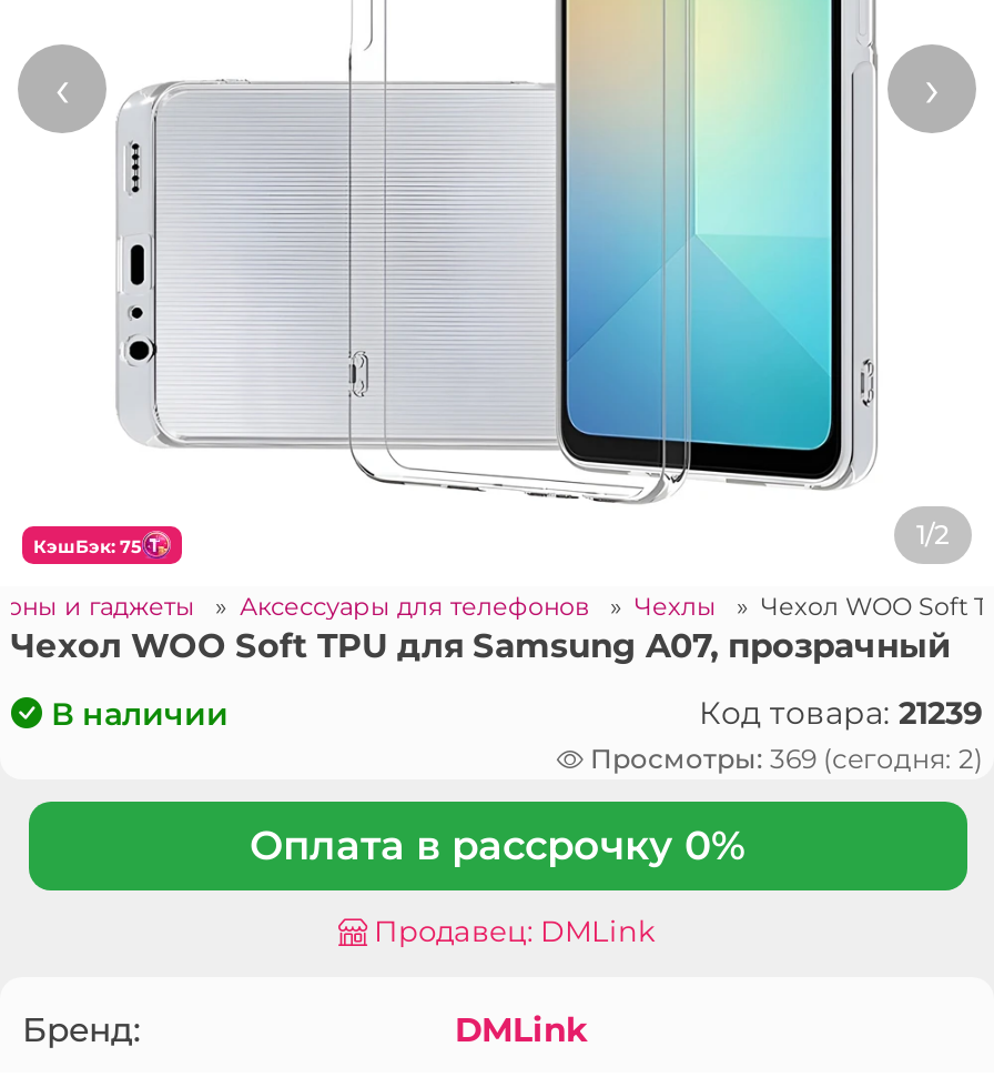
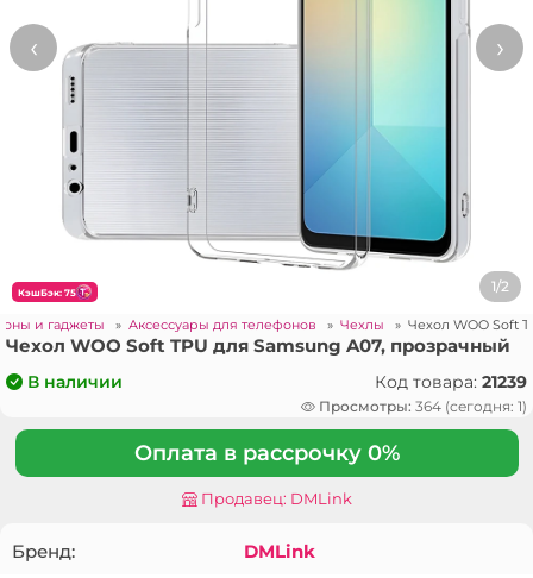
- Просмотры: 369 (сегодня: 2)
+ Просмотры: 364 (сегодня: 1)
